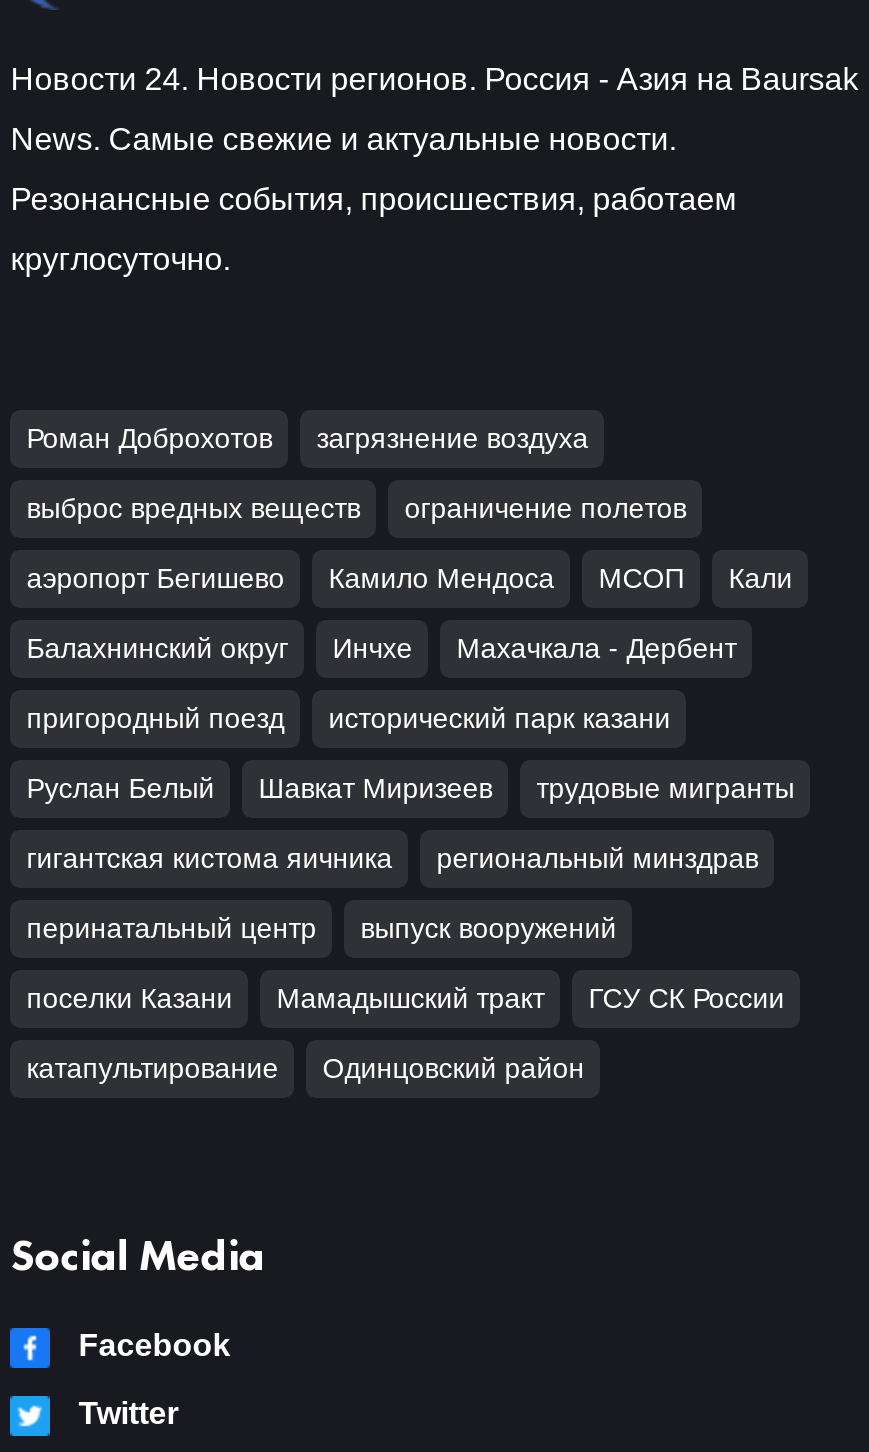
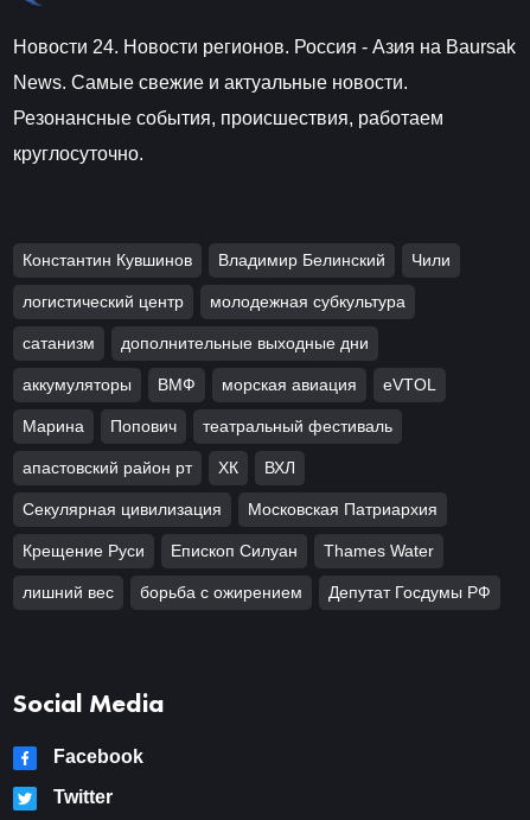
- Роман Доброхотов
- загрязнение воздуха
- выброс вредных веществ
- ограничение полетов
- аэропорт Бегишево
- Камило Мендоса
- МСОП
- Кали
- Балахнинский округ
- Инчхе
- Махачкала - Дербент
- пригородный поезд
- исторический парк казани
- Руслан Белый
- Шавкат Миризеев
- трудовые мигранты
- гигантская кистома яичника
- региональный минздрав
- перинатальный центр
- выпуск вооружений
- поселки Казани
- Мамадышский тракт
- ГСУ СК России
- катапультирование
- Одинцовский район
+ Константин Кувшинов
+ Владимир Белинский
+ Чили
+ логистический центр
+ молодежная субкультура
+ сатанизм
+ дополнительные выходные дни
+ аккумуляторы
+ ВМФ
+ морская авиация
+ eVTOL
+ Марина
+ Попович
+ театральный фестиваль
+ апастовский район рт
+ ХК
+ ВХЛ
+ Секулярная цивилизация
+ Московская Патриархия
+ Крещение Руси
+ Епископ Силуан
+ Thames Water
+ лишний вес
+ борьба с ожирением
+ Депутат Госдумы РФ
